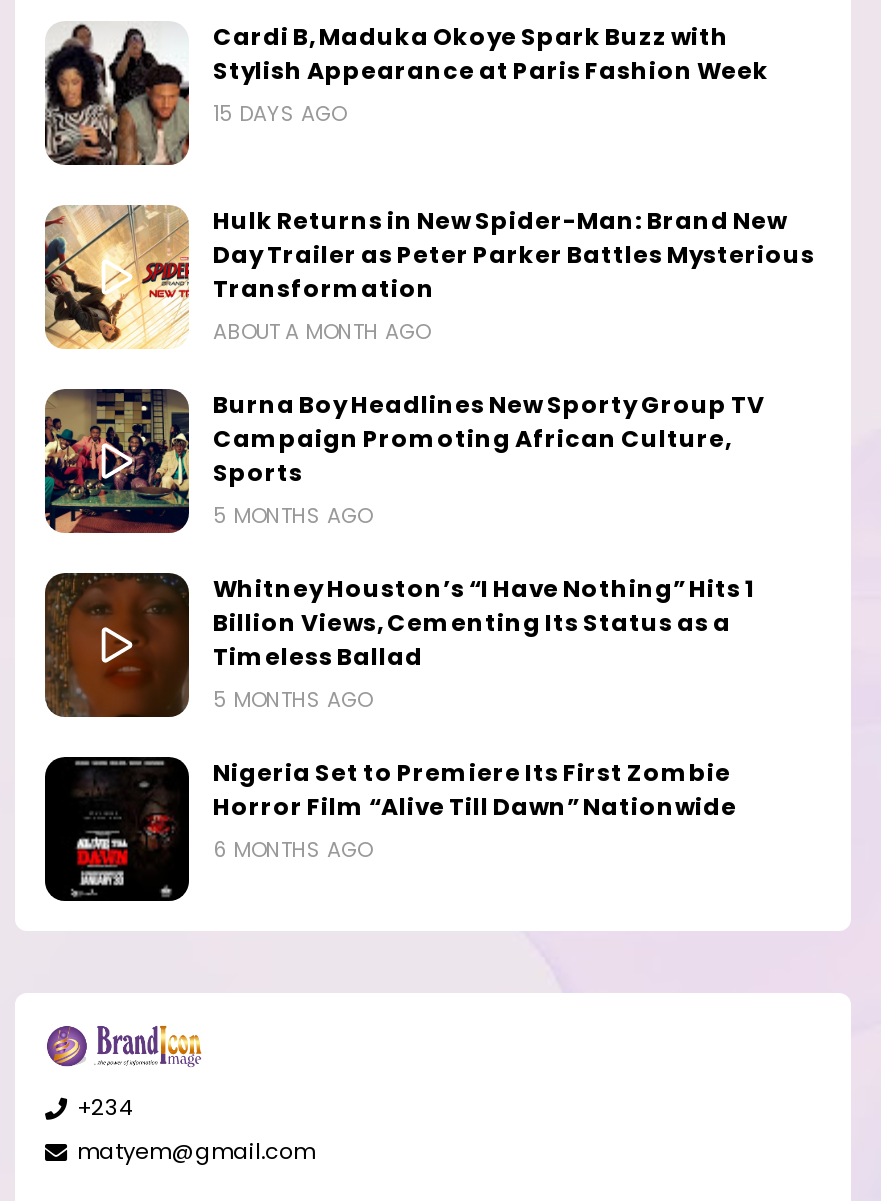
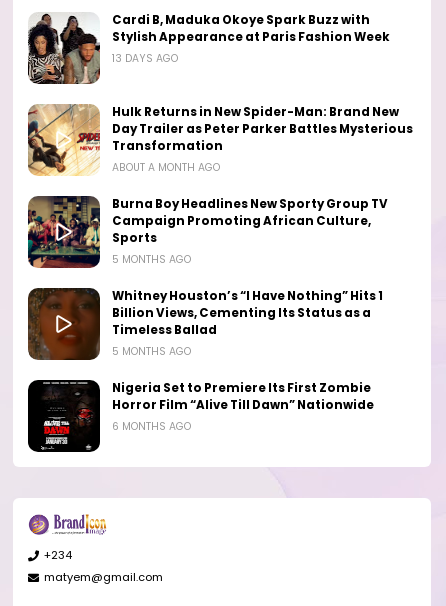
- 15 DAYS AGO
+ 13 DAYS AGO
